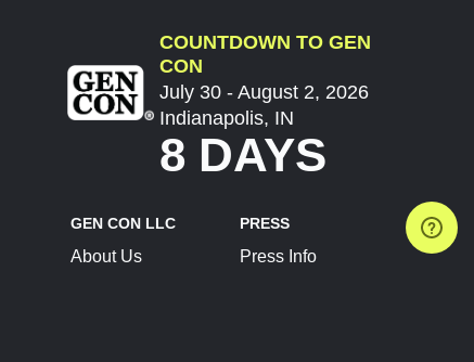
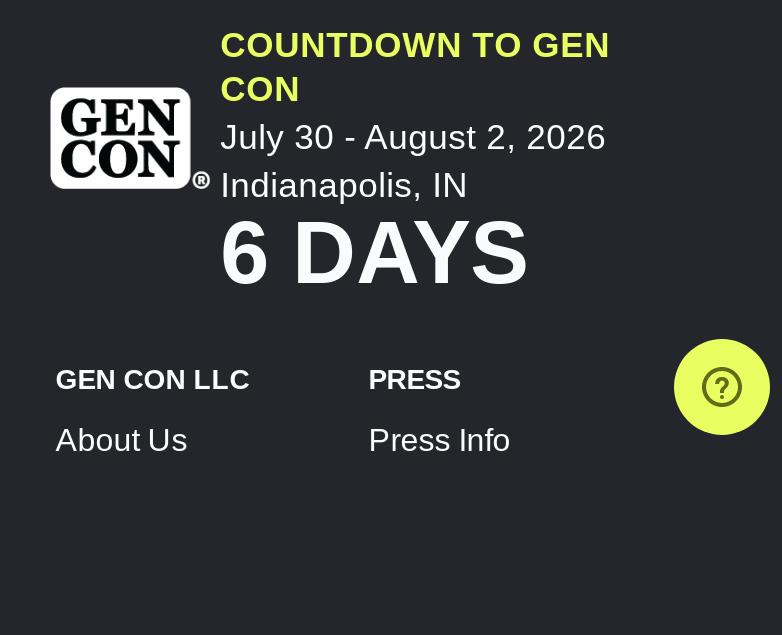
- 8 DAYS
+ 6 DAYS
